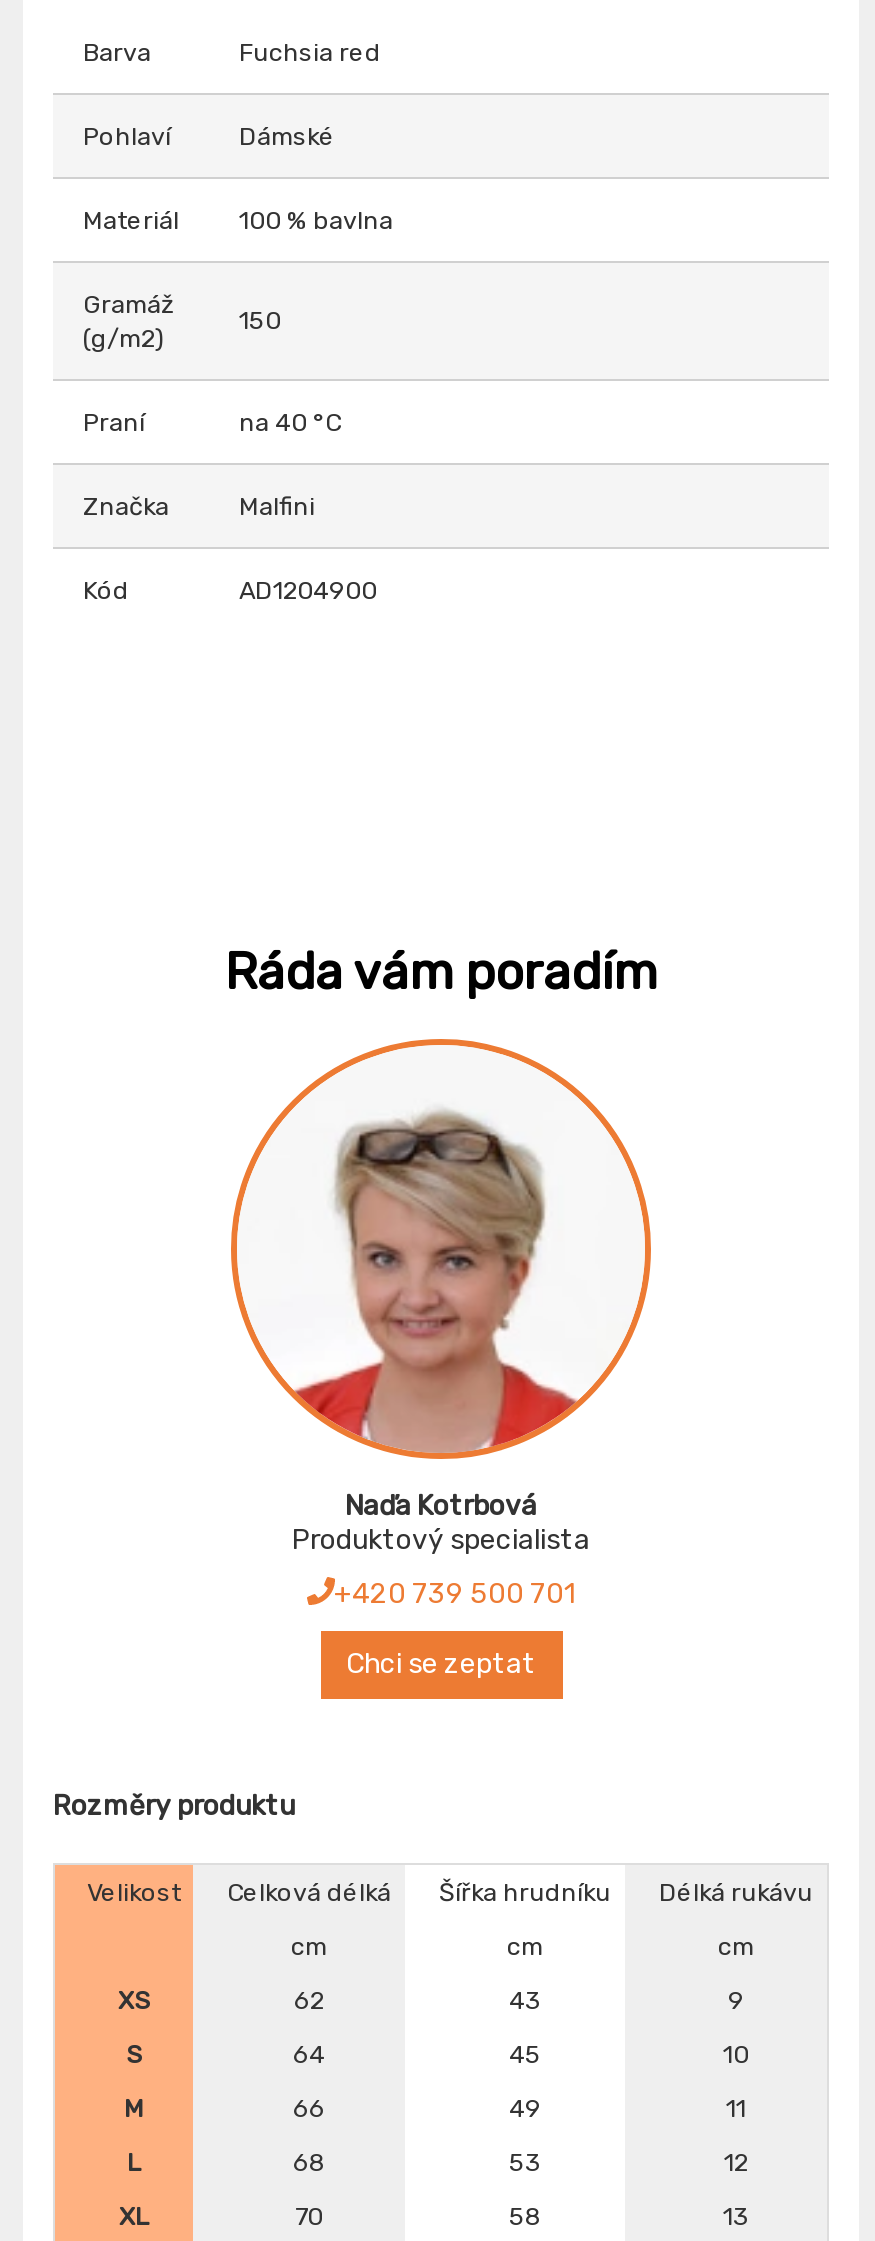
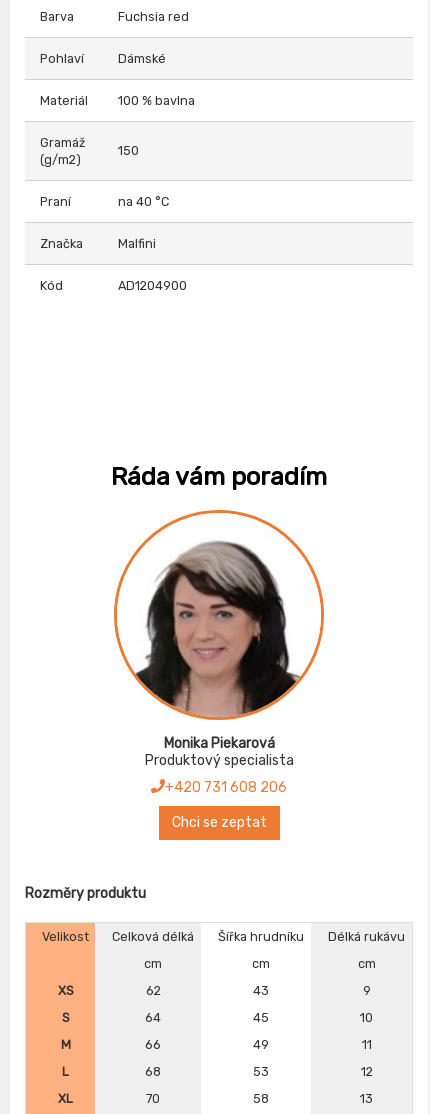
- [image]
- Naďa Kotrbová
+ [image]
+ Monika Piekarová

- +420 739 500 701
+ +420 731 608 206
